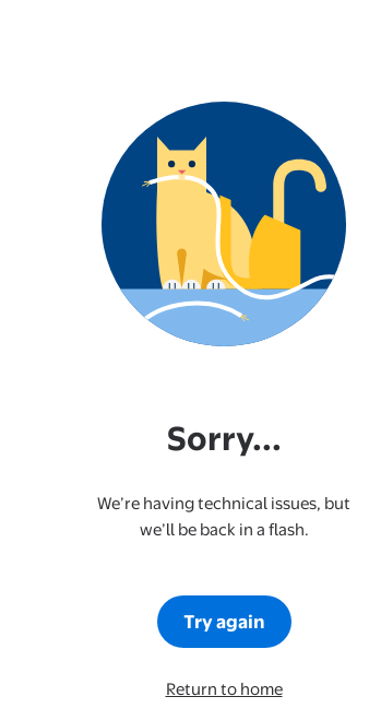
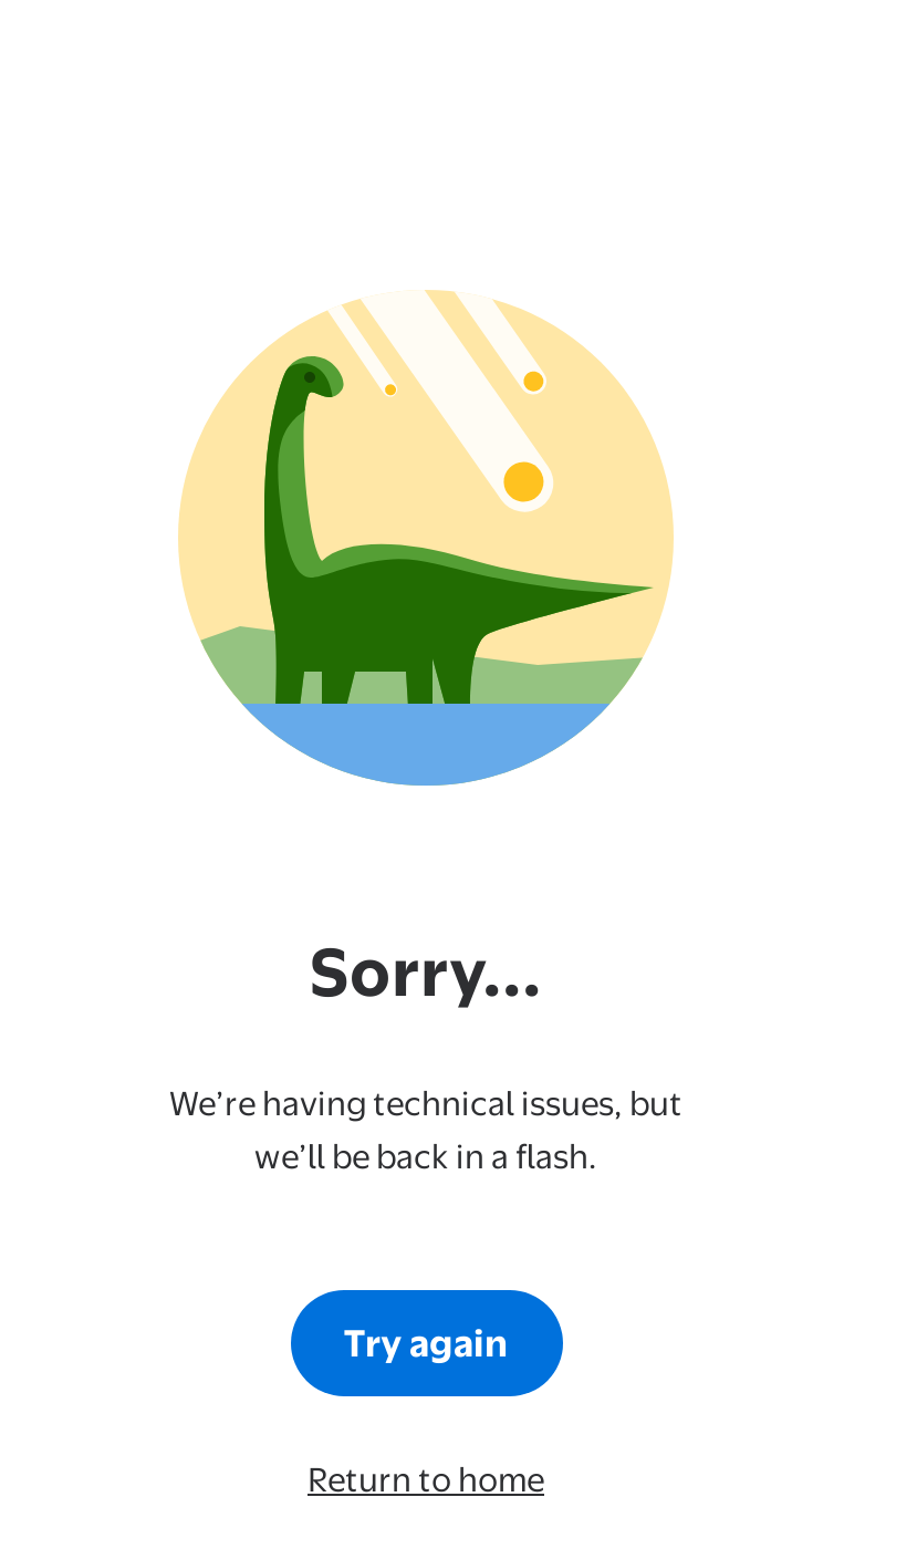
- [image]
+ [image]
